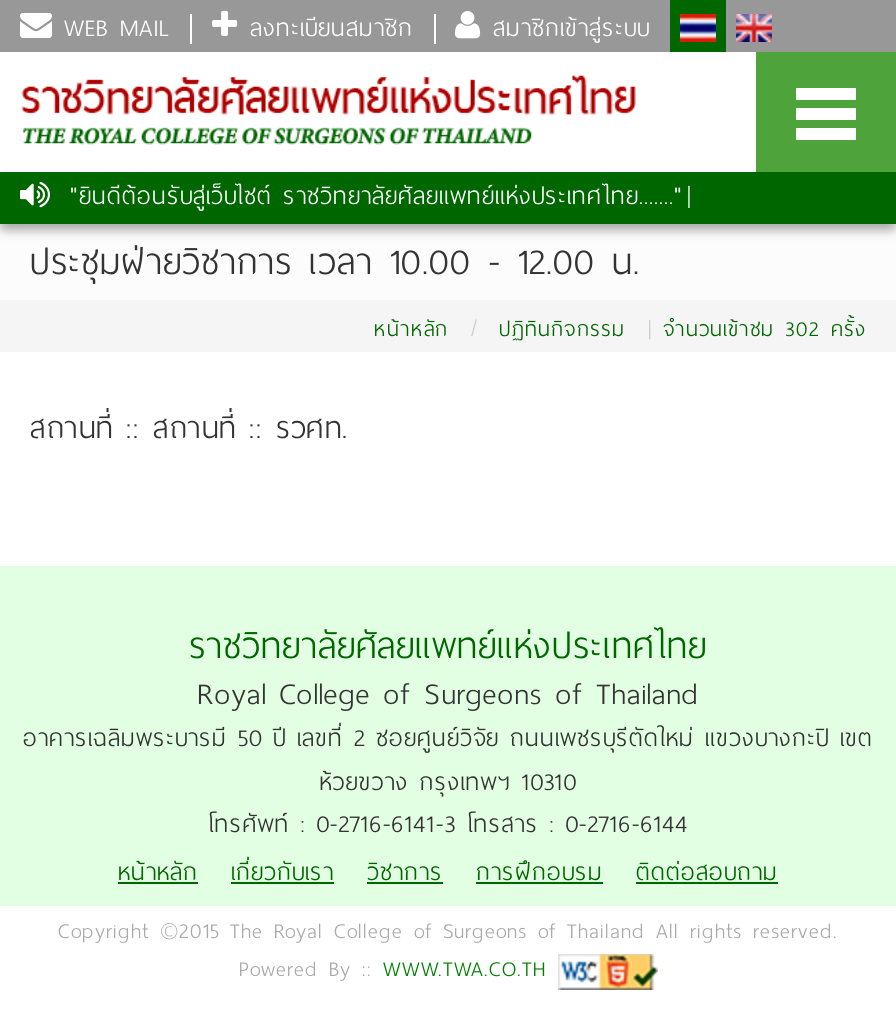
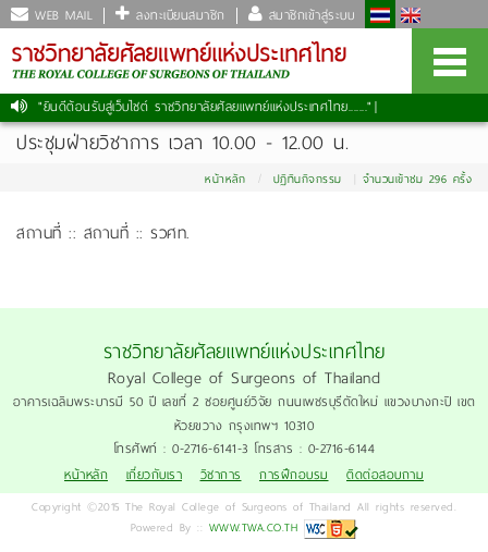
- จำนวนเข้าชม 302 ครั้ง
+ จำนวนเข้าชม 296 ครั้ง
